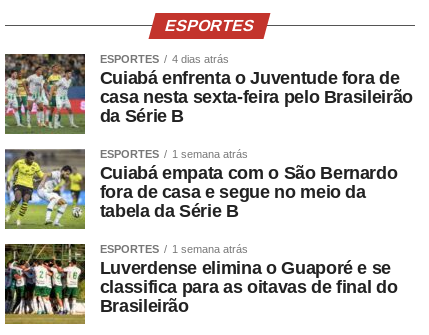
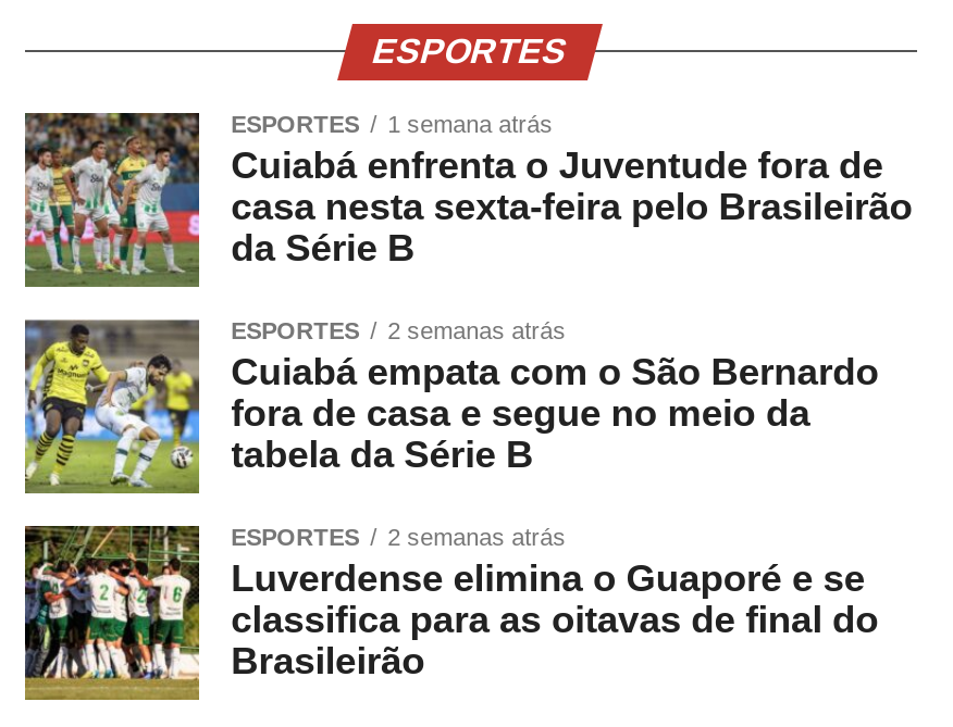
- ESPORTES 4 dias atrás
+ ESPORTES 1 semana atrás

- 1 semana atrás
+ 2 semanas atrás

- 1 semana atrás
+ 2 semanas atrás
